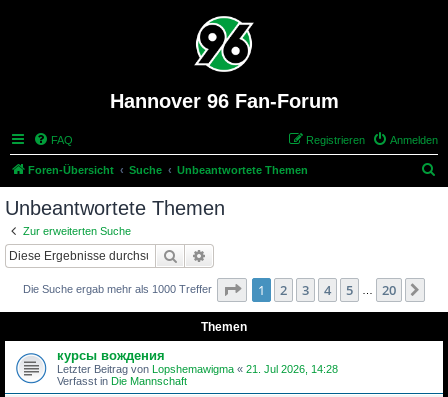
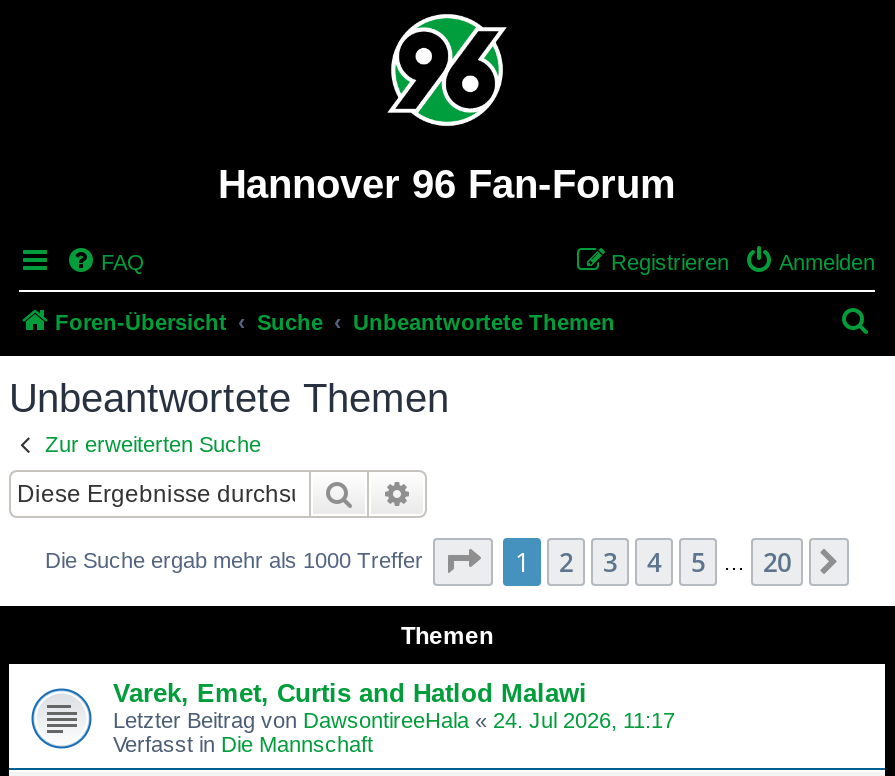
- курсы вождения
- Letzter Beitrag von Lopshemawigma «21. Jul 2026, 14:28
+ Varek, Emet, Curtis and Hatlod Malawi
+ Letzter Beitrag von DawsontireeHala «24. Jul 2026, 11:17
